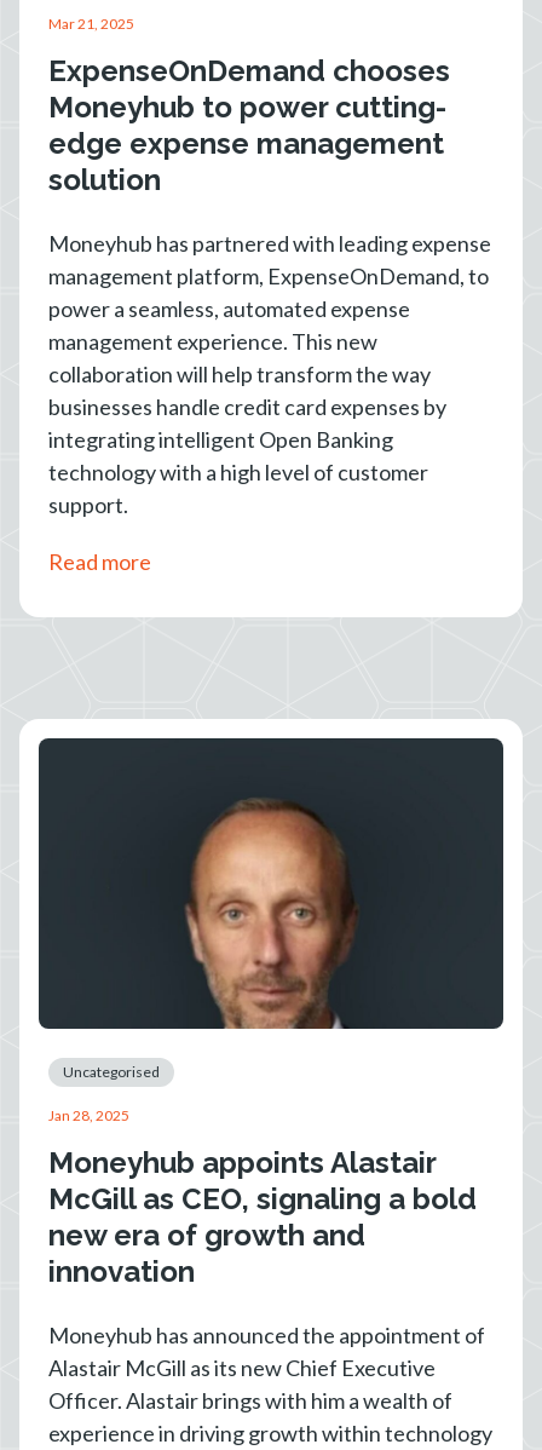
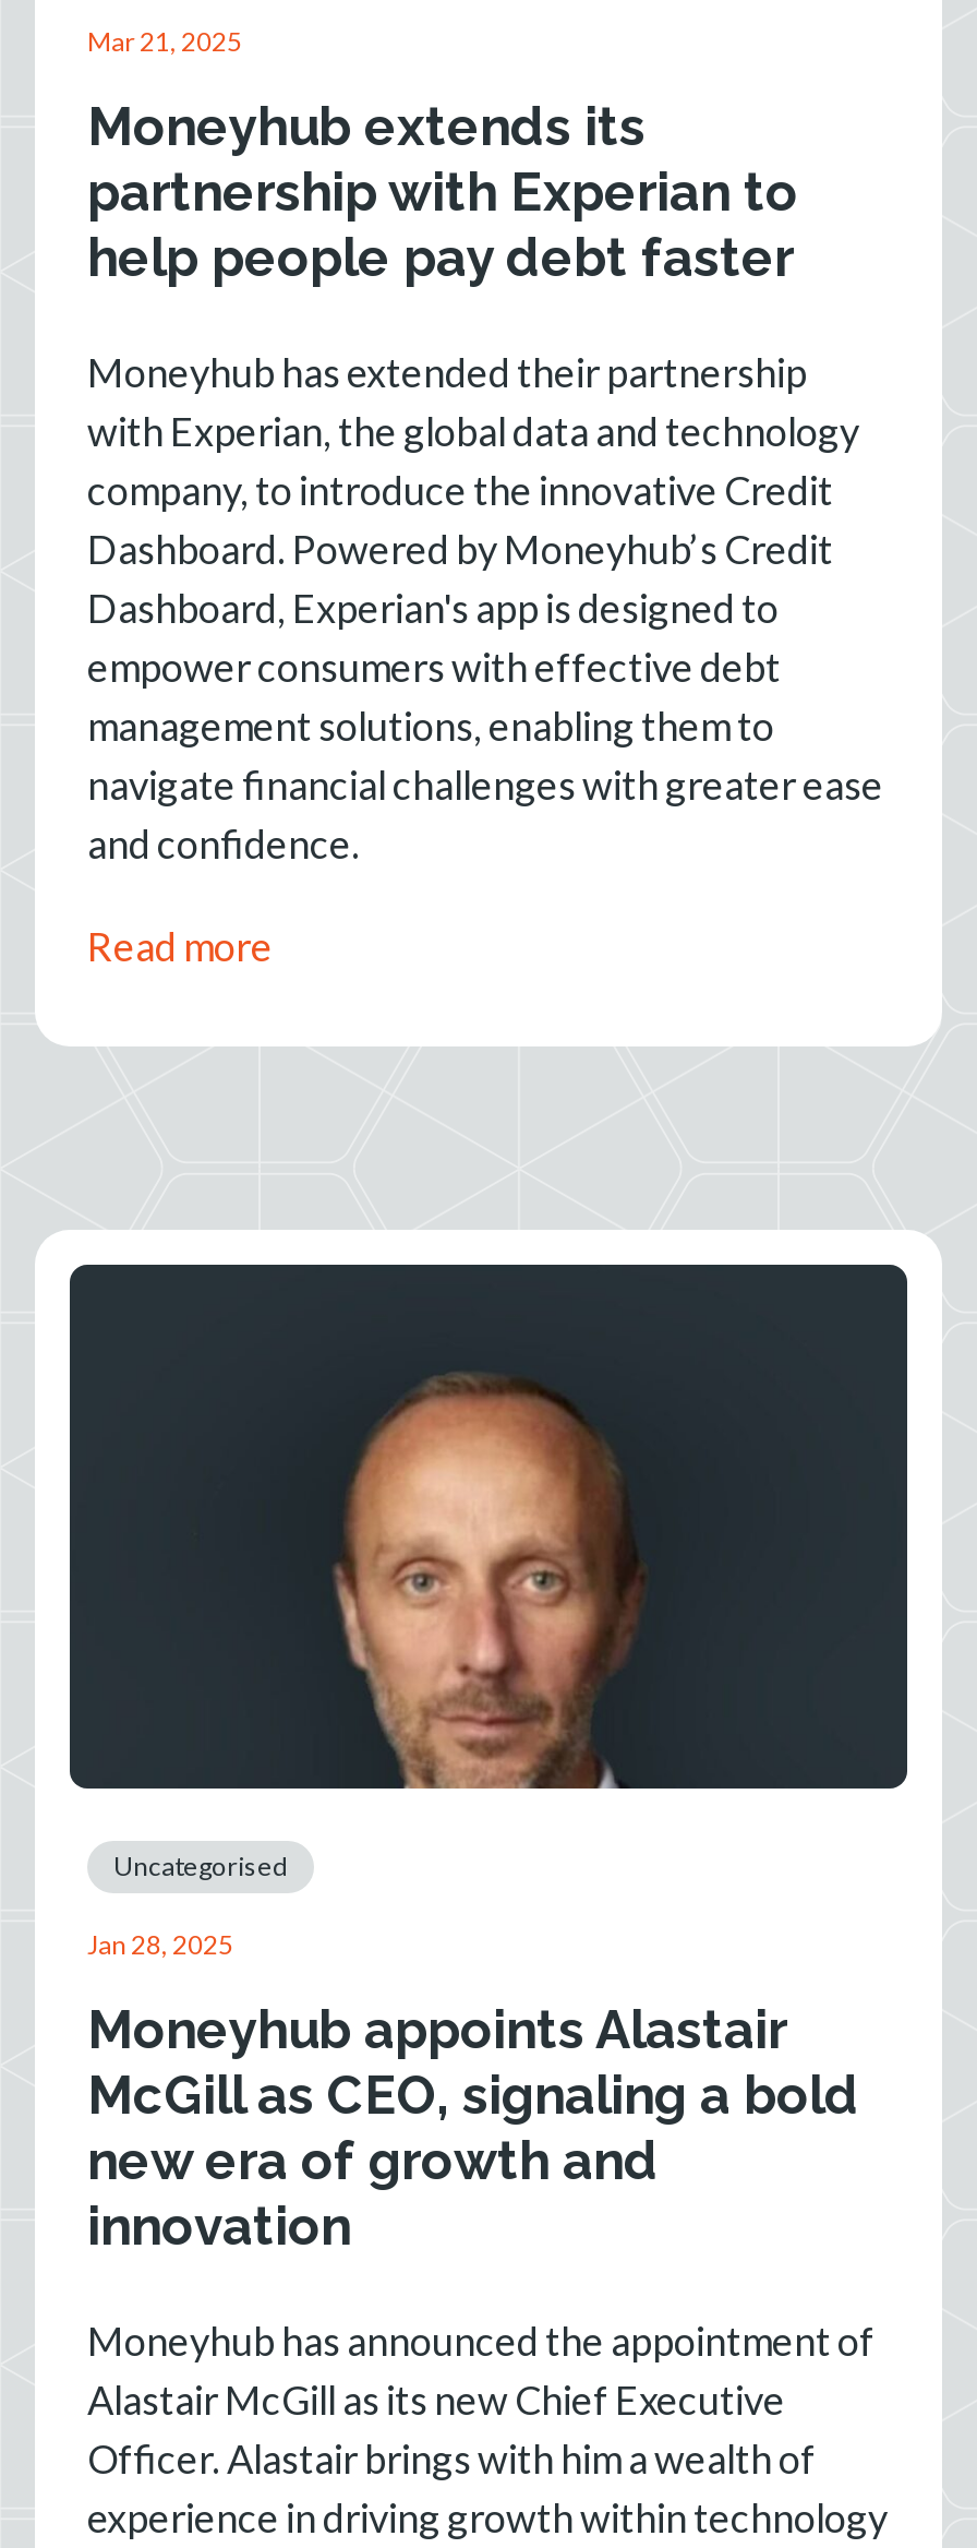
- ExpenseOnDemand chooses
- Moneyhub to power cutting-
- edge expense management
- solution
+ Moneyhub extends its
+ partnership with Experian to
+ help people pay debt faster

- Moneyhub has partnered with leading expense
- management platform, ExpenseOnDemand, to
- power a seamless, automated expense
- management experience. This new
- collaboration will help transform the way
- businesses handle credit card expenses by
- integrating intelligent Open Banking
- technology with a high level of customer
- support.
+ Moneyhub has extended their partnership
+ with Experian, the global data and technology
+ company, to introduce the innovative Credit
+ Dashboard. Powered by Moneyhub’s Credit
+ Dashboard, Experian's app is designed to
+ empower consumers with effective debt
+ management solutions, enabling them to
+ navigate financial challenges with greater ease
+ and confidence.
